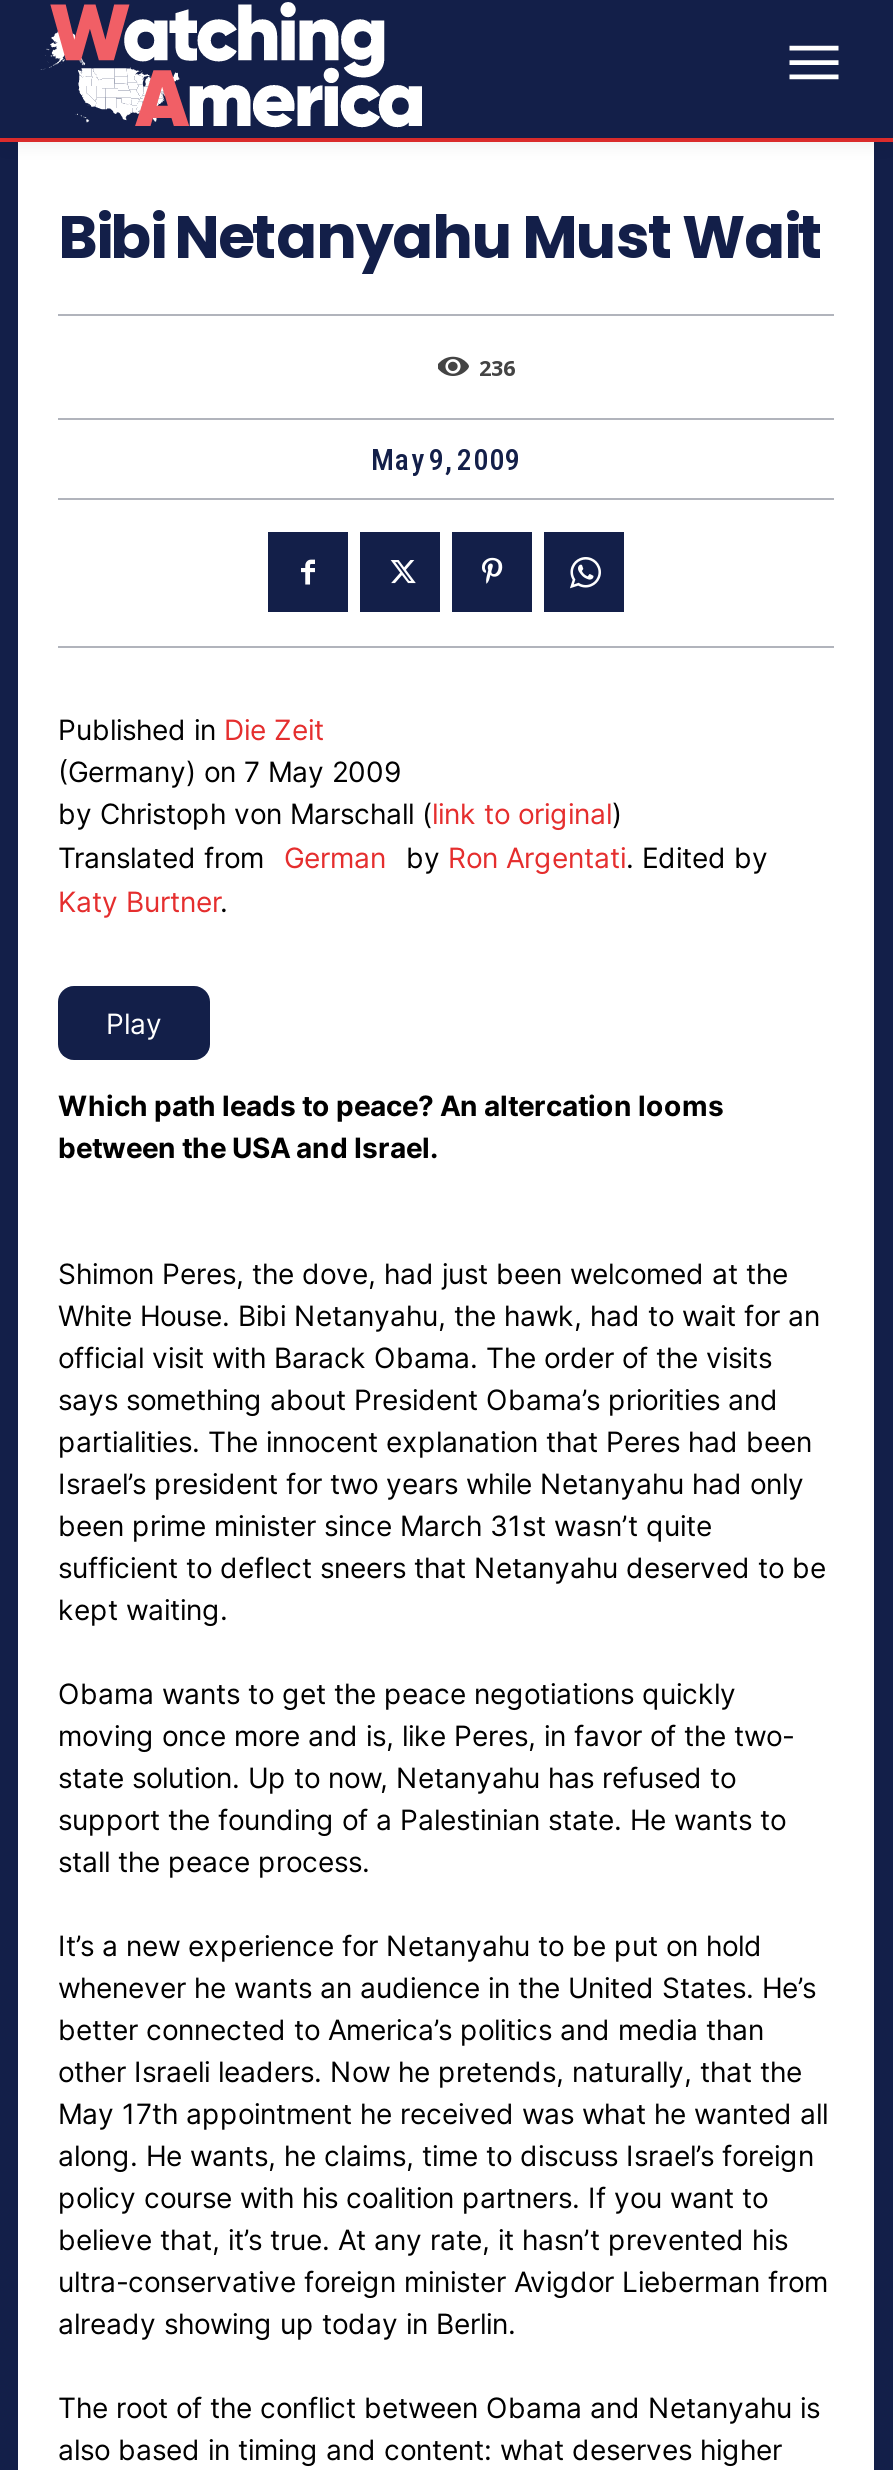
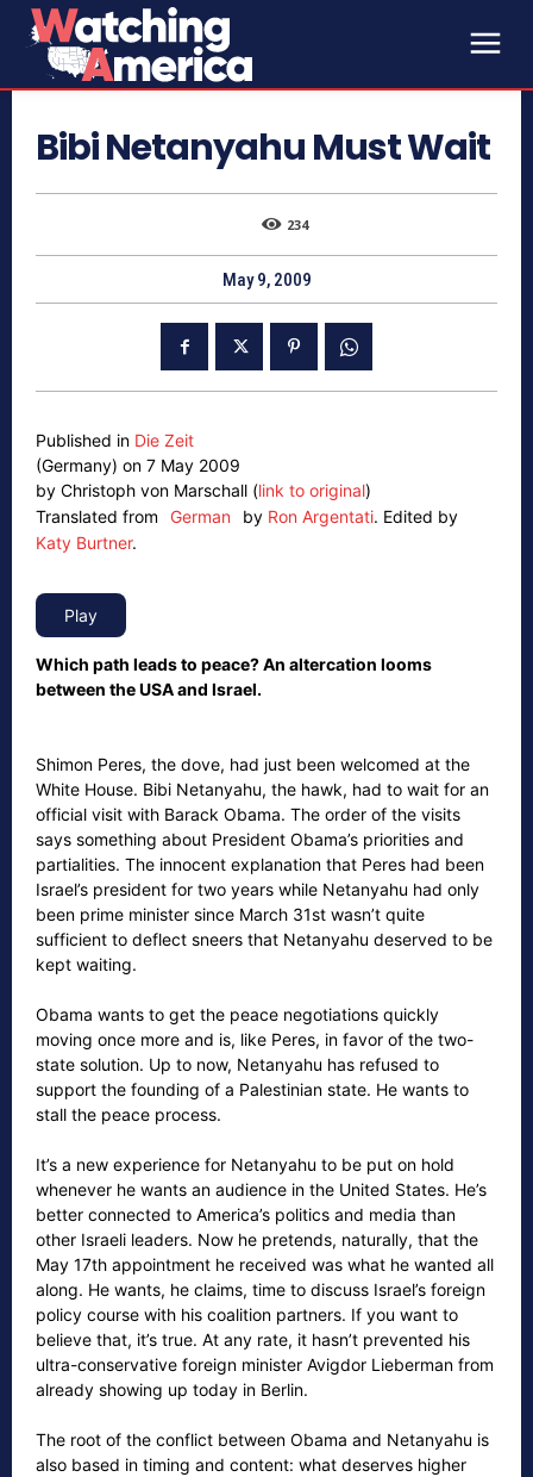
- 236
+ 234
